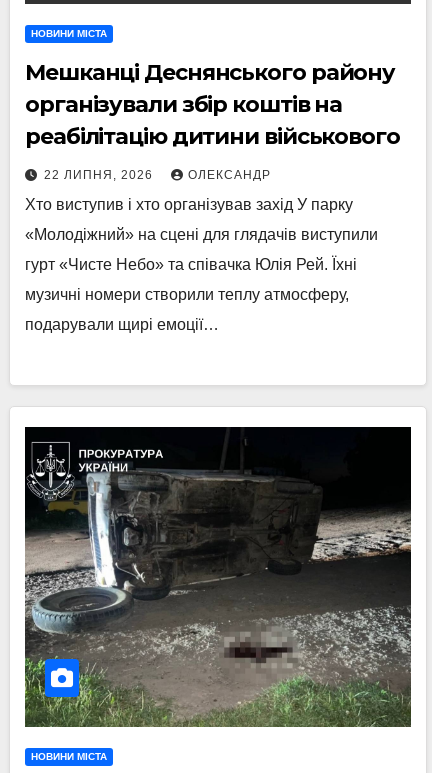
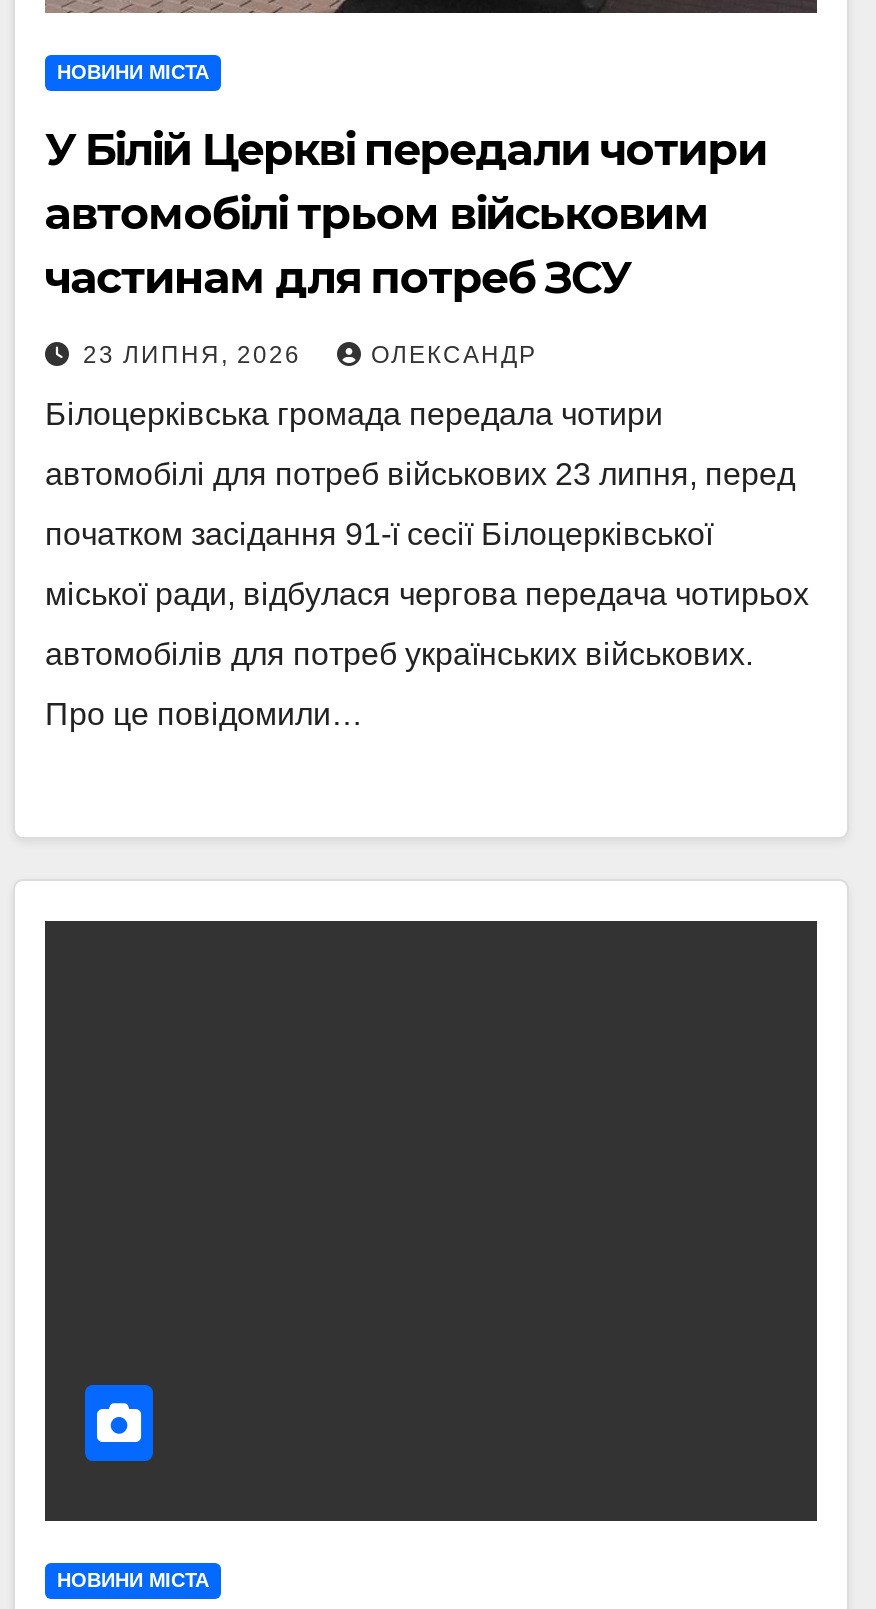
- Мешканці Деснянського району
- організували збір коштів на
- реабілітацію дитини військового
+ У Білій Церкві передали чотири
+ автомобілі трьом військовим
+ частинам для потреб ЗСУ

- 22 ЛИПНЯ, 2026
+ 23 ЛИПНЯ, 2026

- Хто виступив і хто організував захід У парку
- «Молодіжний» на сцені для глядачів виступили
- гурт «Чисте Небо» та співачка Юлія Рей. Їхні
- музичні номери створили теплу атмосферу,
- подарували щирі емоції…
+ Білоцерківська громада передала чотири
+ автомобілі для потреб військових 23 липня, перед
+ початком засідання 91-ї сесії Білоцерківської
+ міської ради, відбулася чергова передача чотирьох
+ автомобілів для потреб українських військових.
+ Про це повідомили…

- [image]
